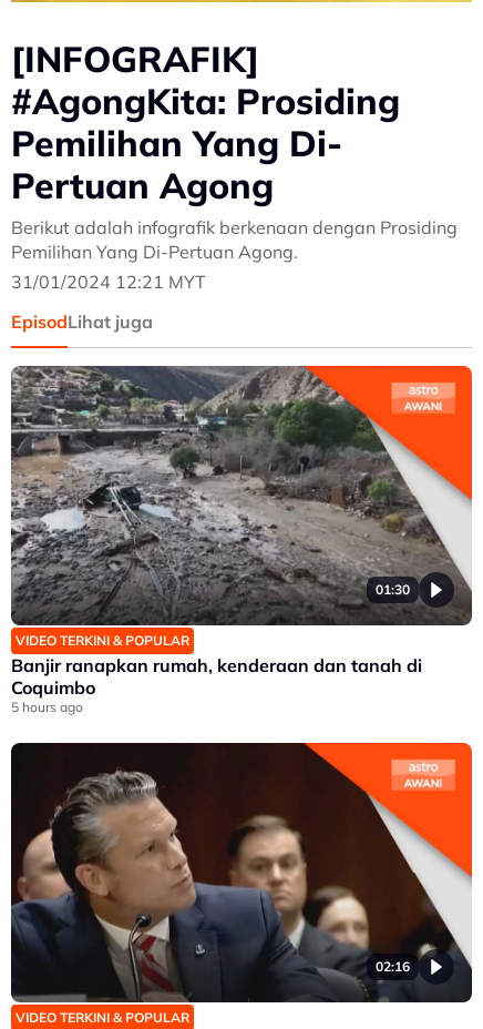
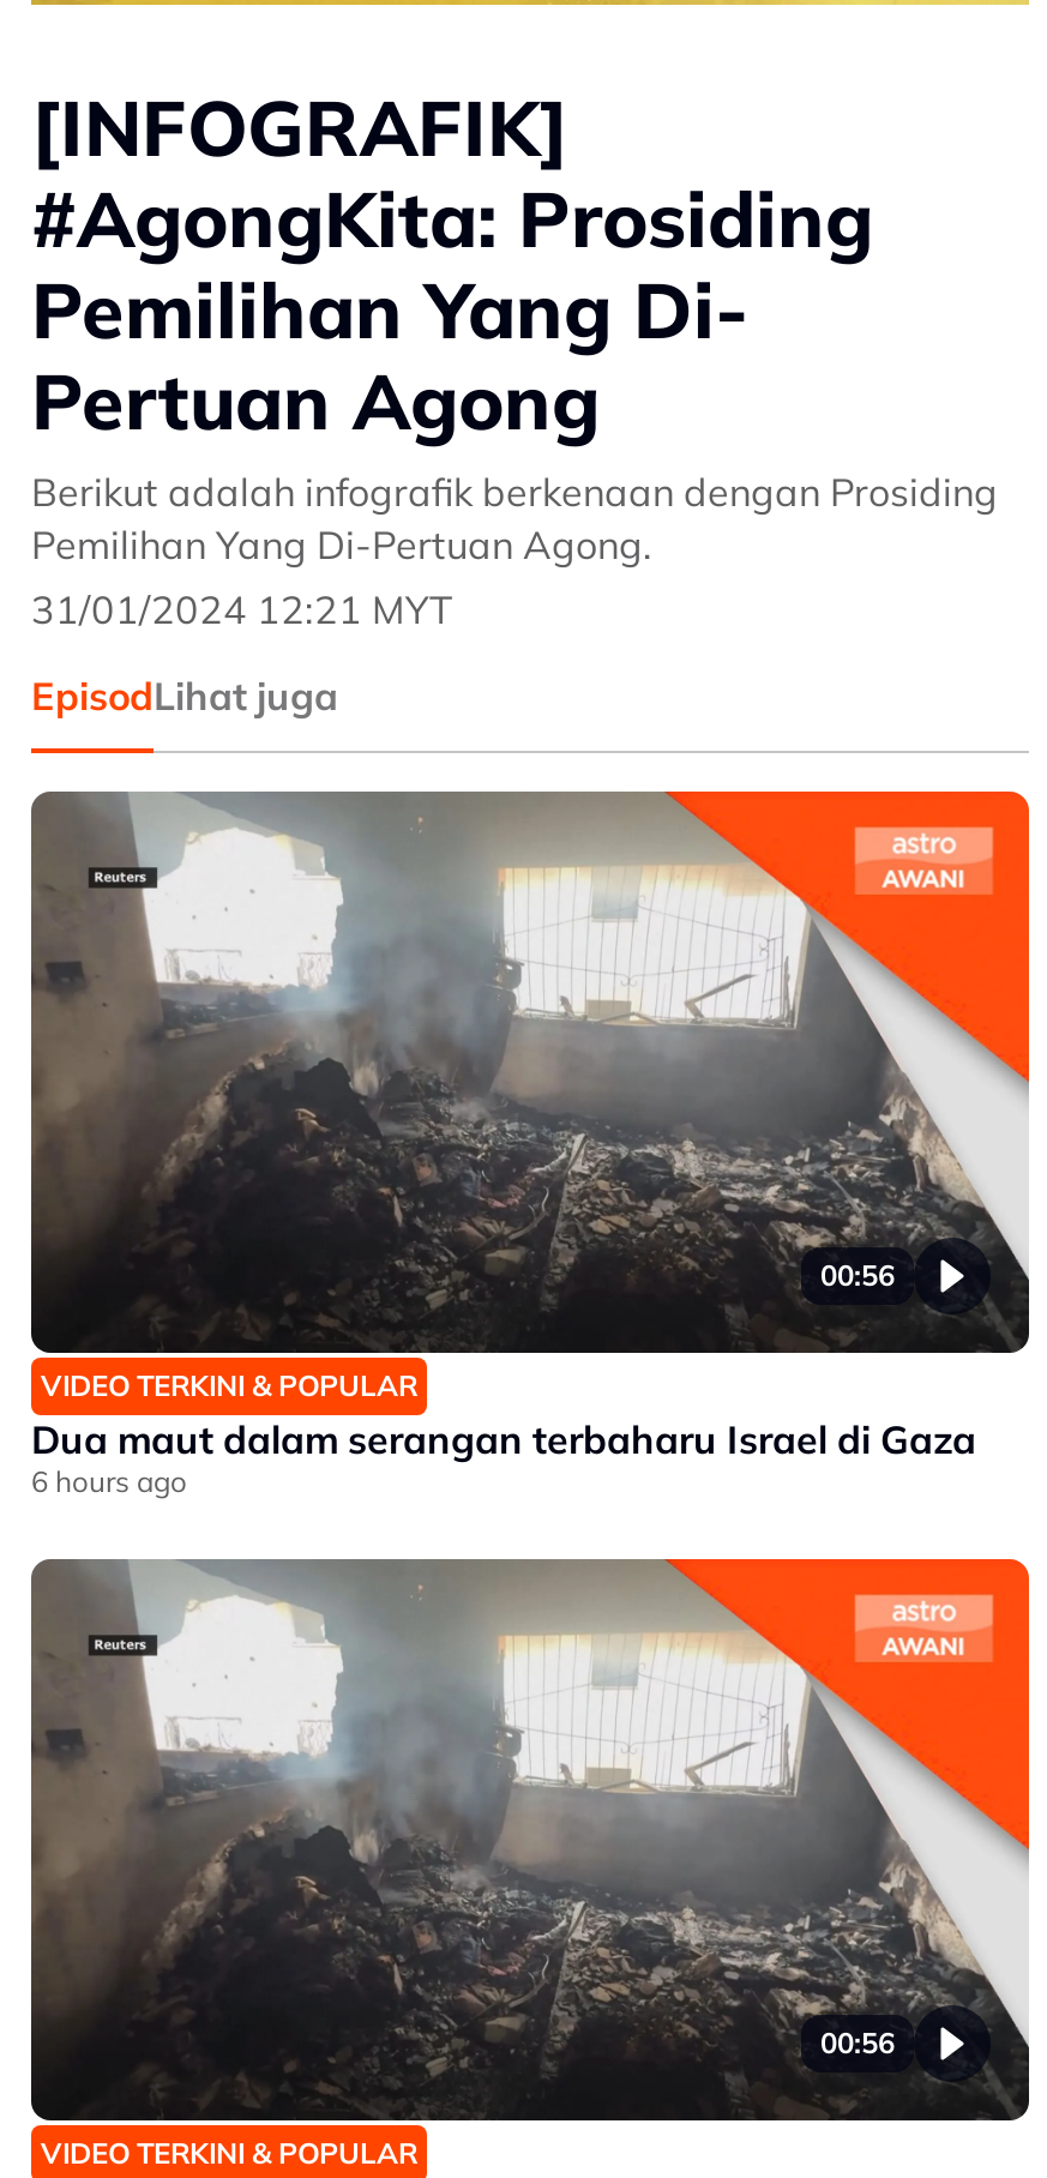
- [image]
- 01:30
+ [image]
+ 00:56

- Banjir ranapkan rumah, kenderaan dan tanah di
- Coquimbo
- 5 hours ago
+ Dua maut dalam serangan terbaharu Israel di Gaza
+ 6 hours ago

- [image]
- 02:16
+ [image]
+ 00:56
